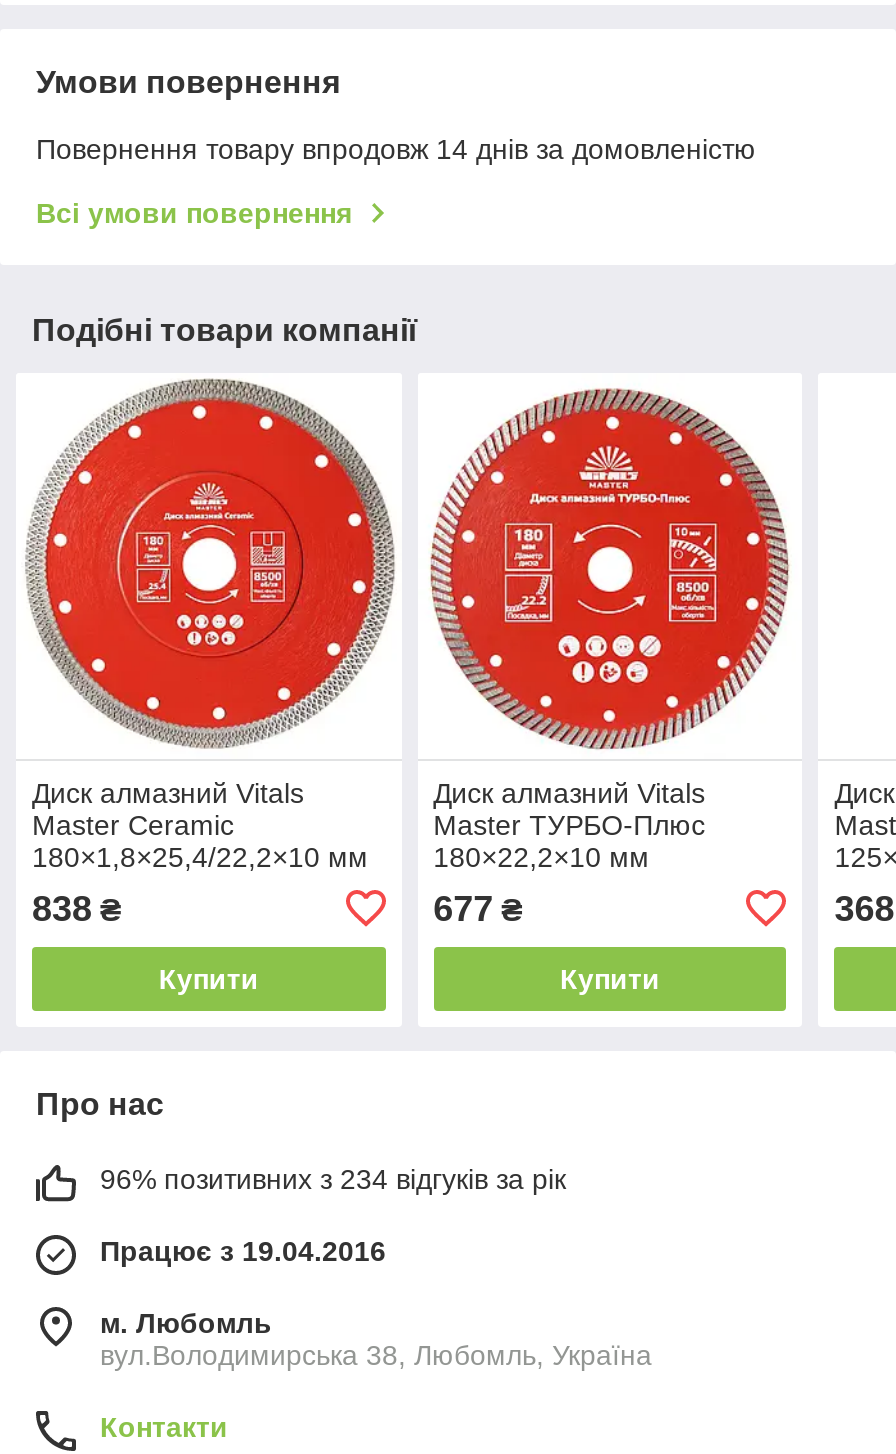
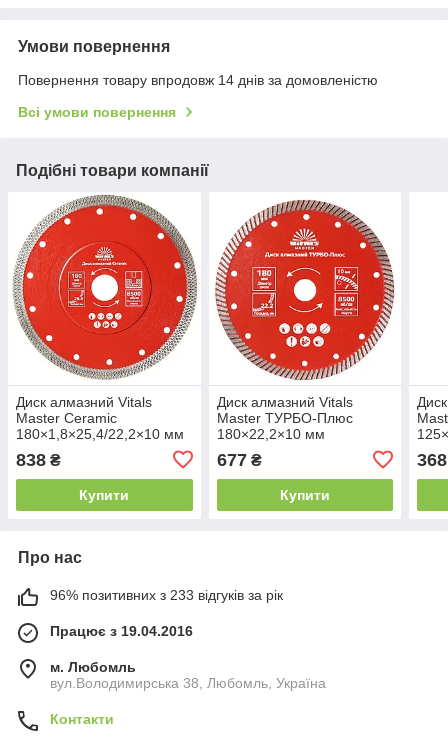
- 96% позитивних з 234 відгуків за рік
+ 96% позитивних з 233 відгуків за рік
